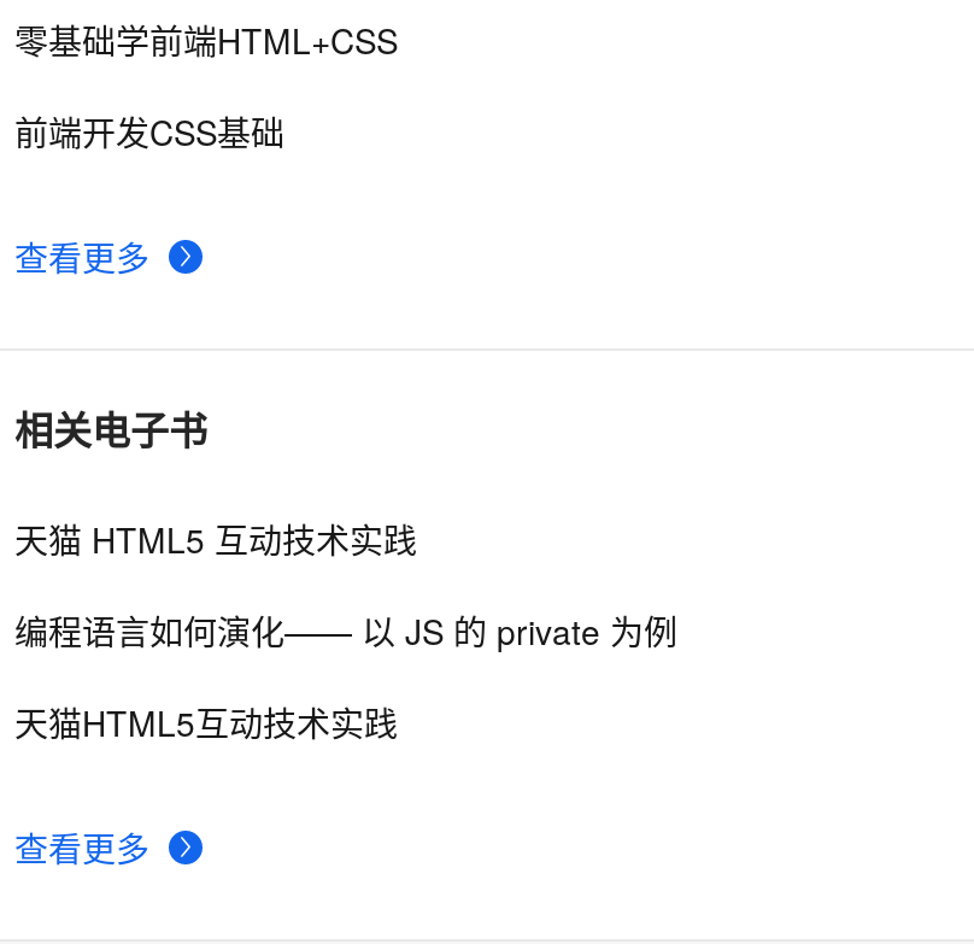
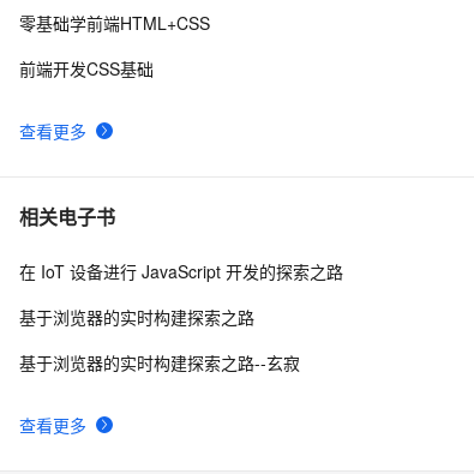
- 天猫 HTML5 互动技术实践
+ 在 IoT 设备进行 JavaScript 开发的探索之路

- 编程语言如何演化—— 以 JS 的 private 为例
+ 基于浏览器的实时构建探索之路

- 天猫HTML5互动技术实践
+ 基于浏览器的实时构建探索之路--玄寂
